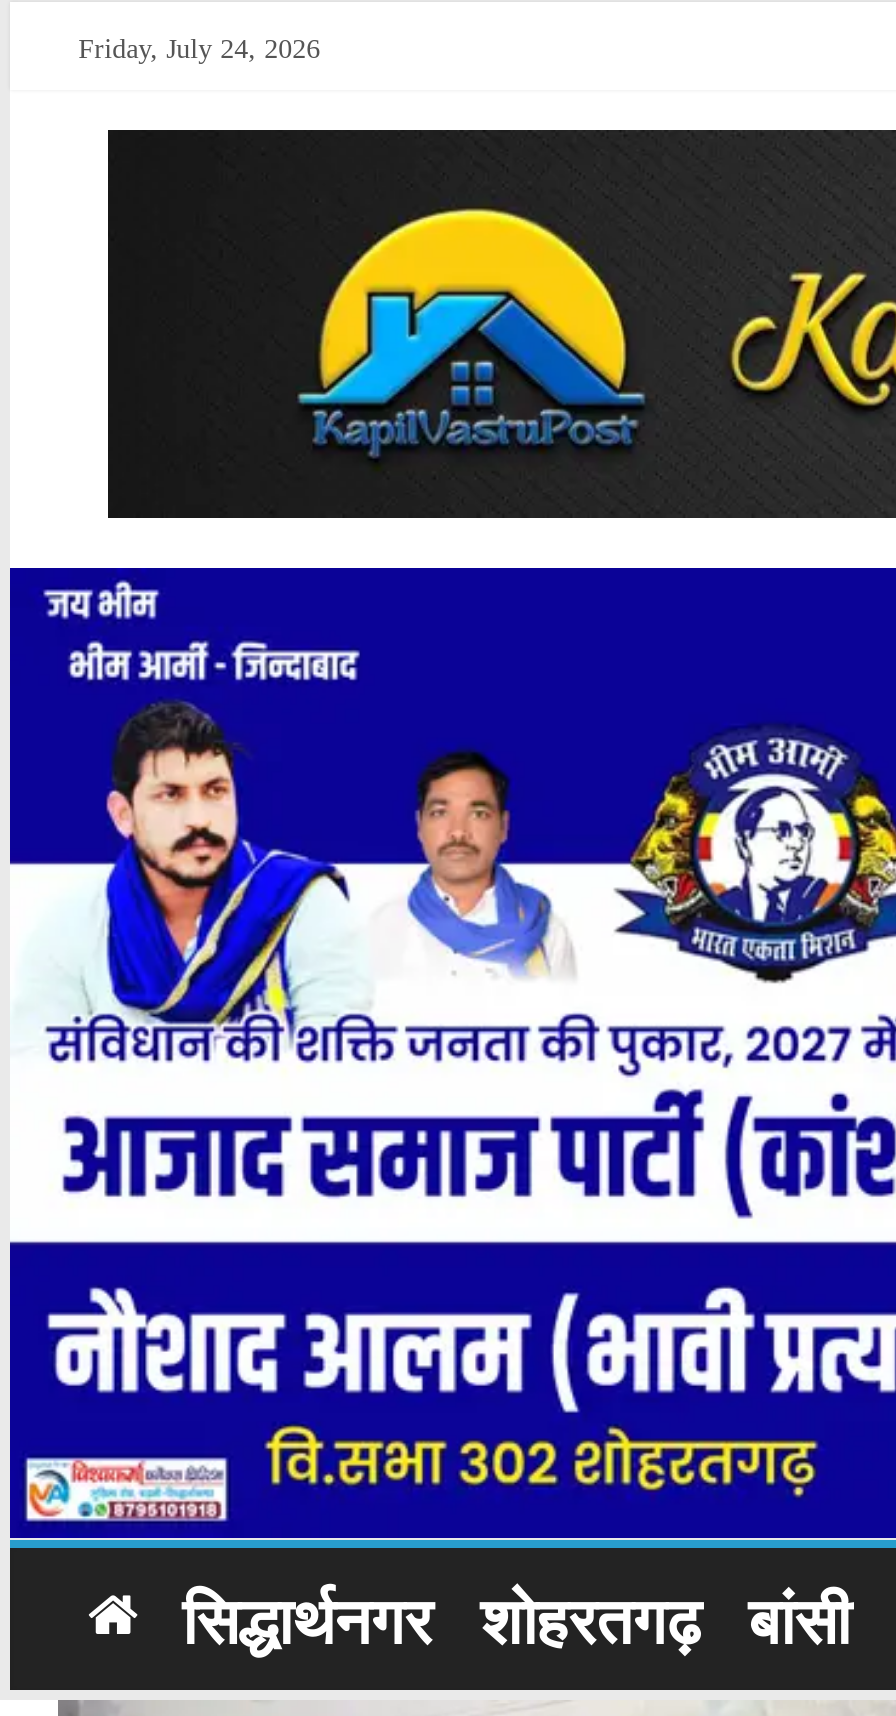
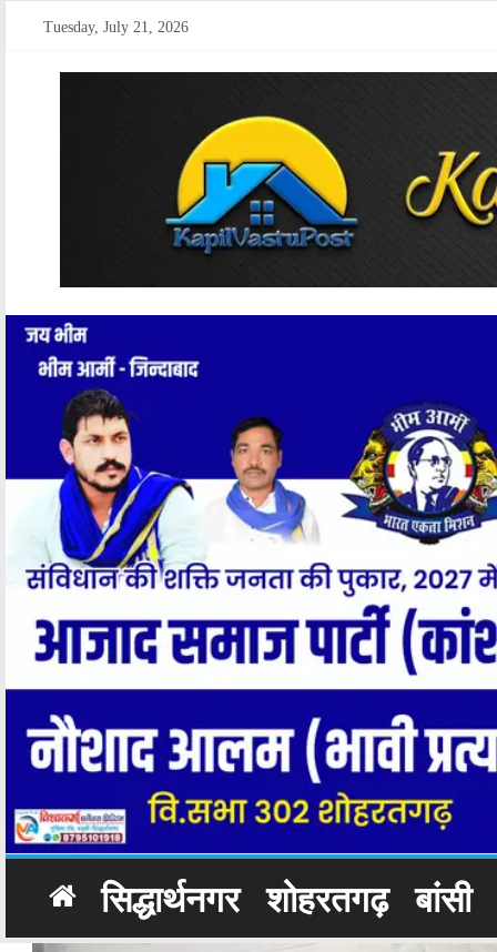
- Friday, July 24, 2026
+ Tuesday, July 21, 2026
